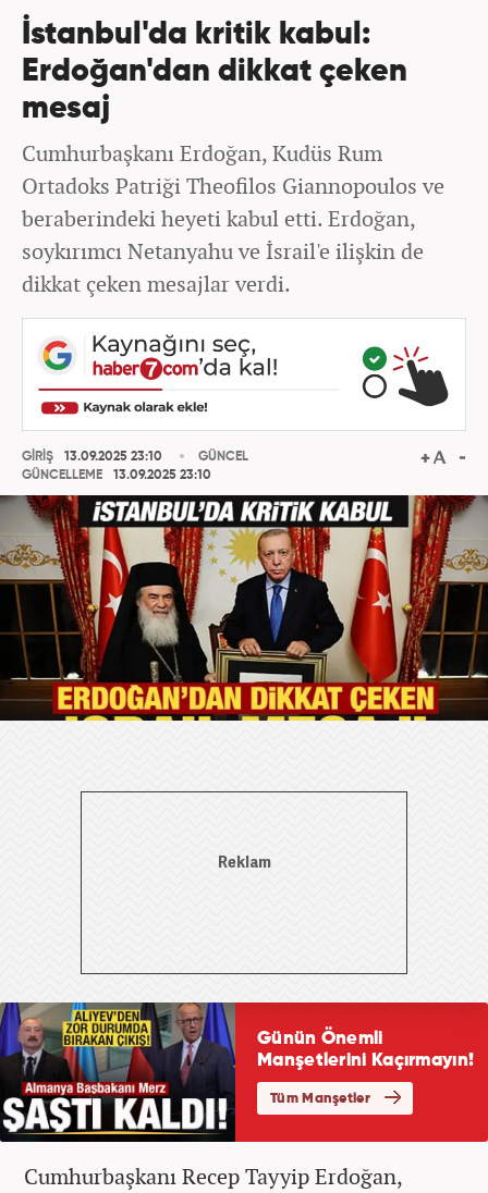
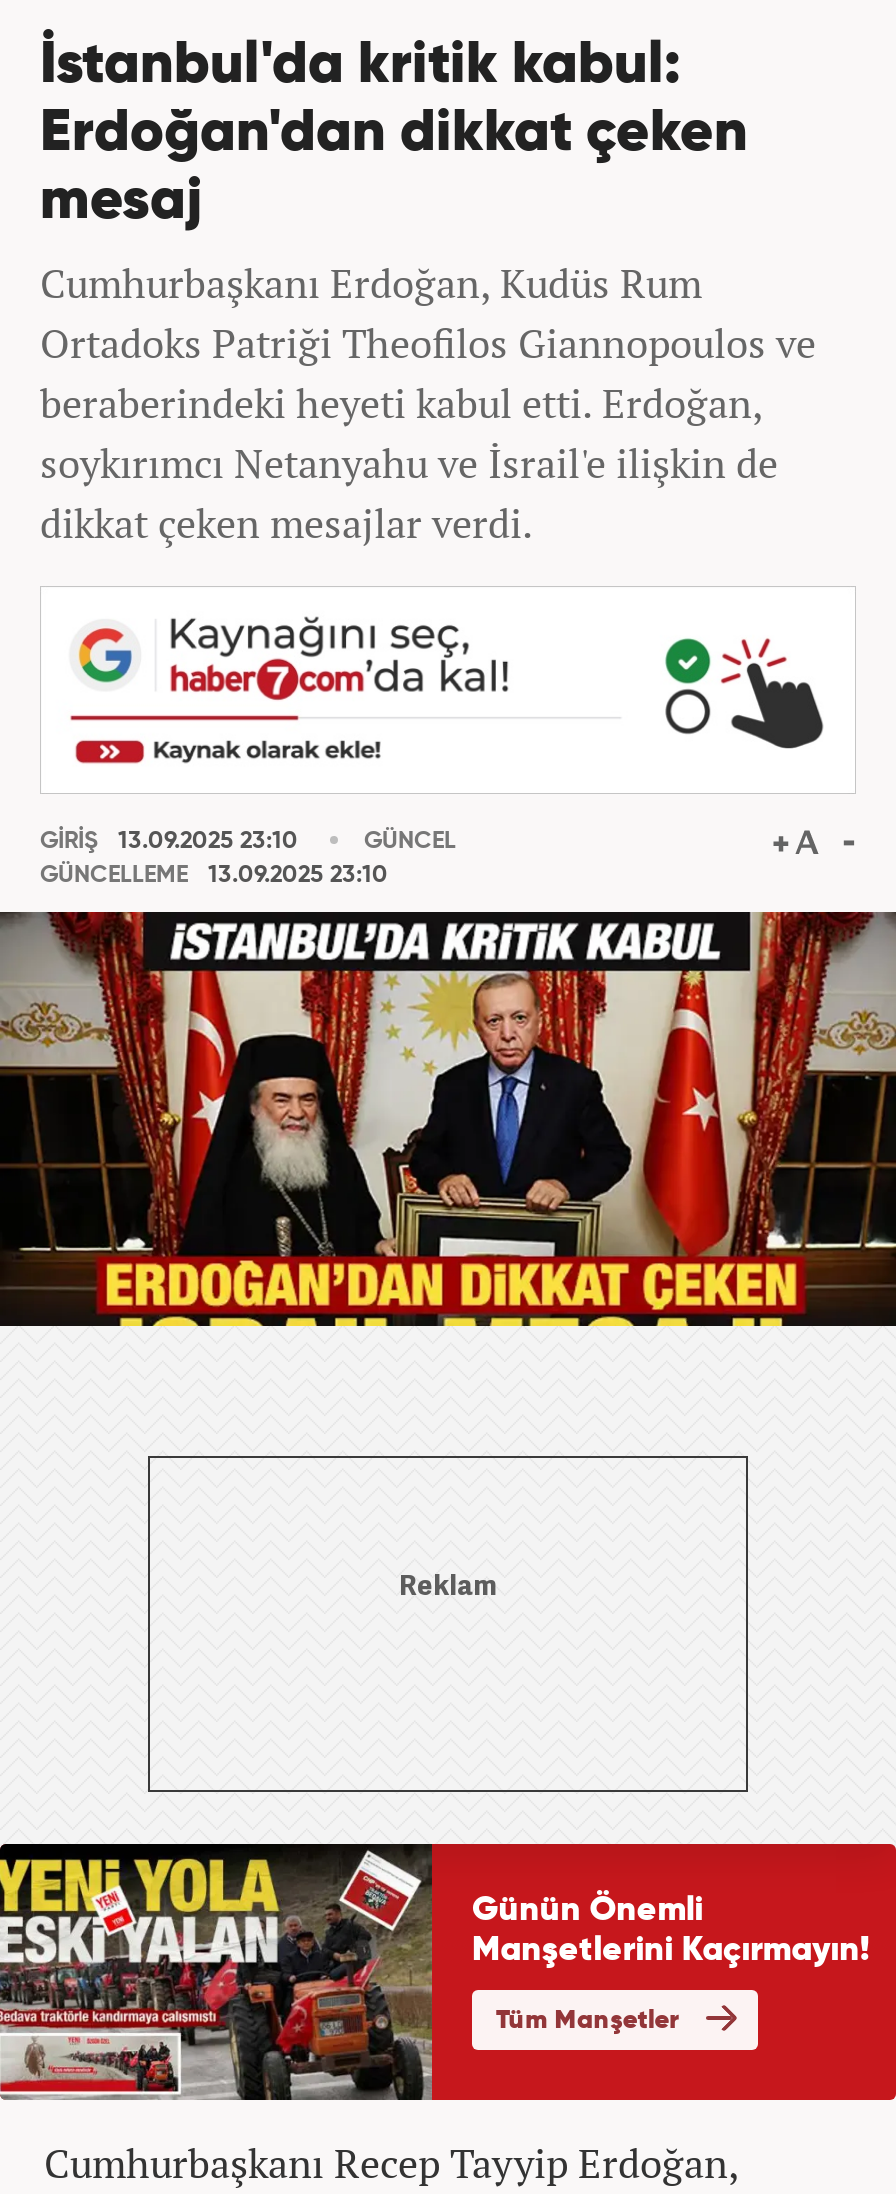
- [image]
+ [image]
